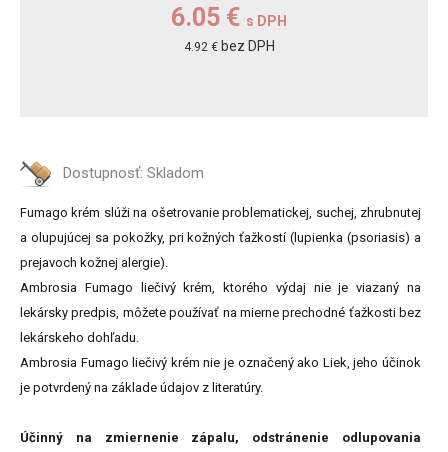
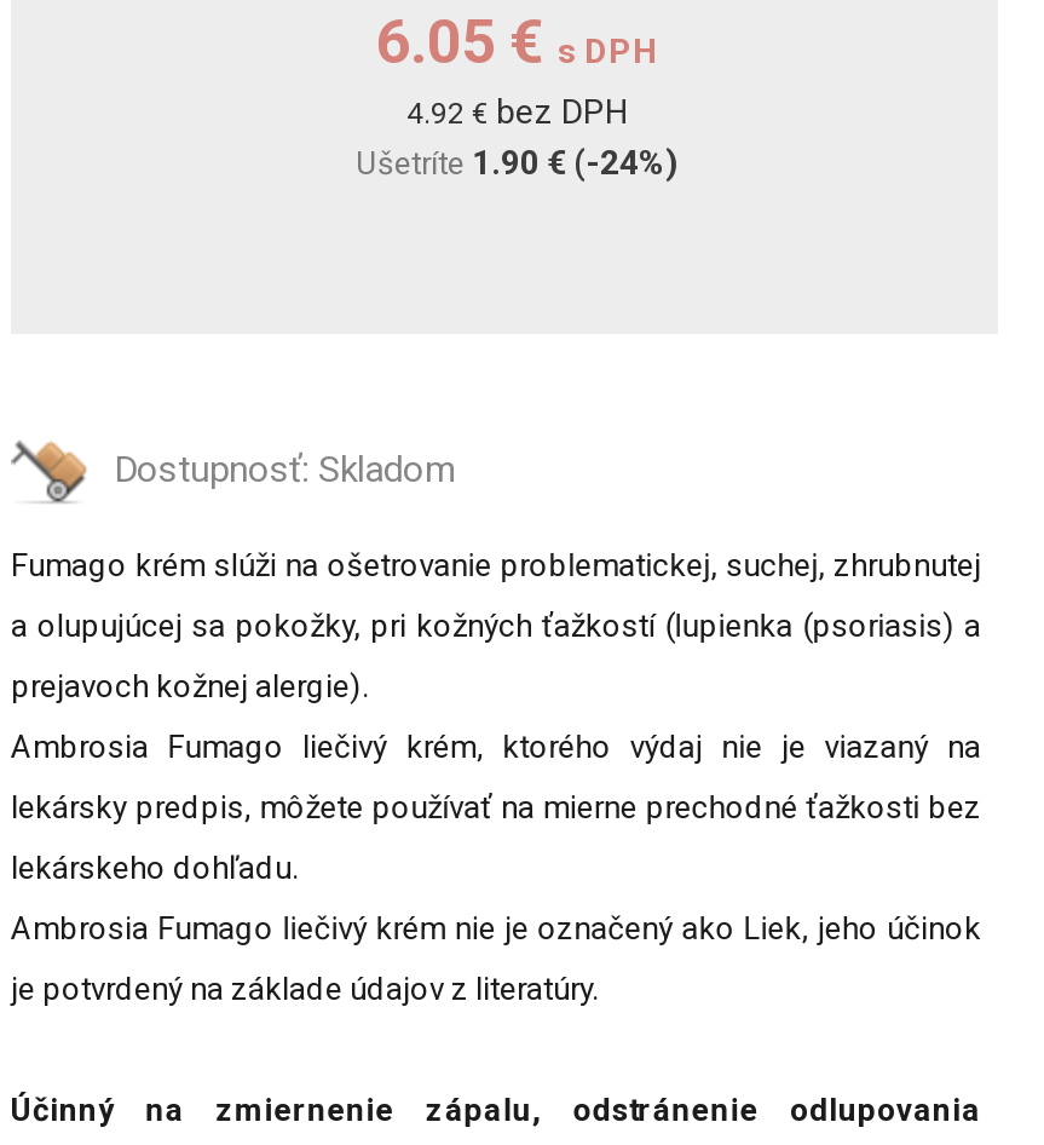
+ Ušetríte 1.90 € (-24%)
